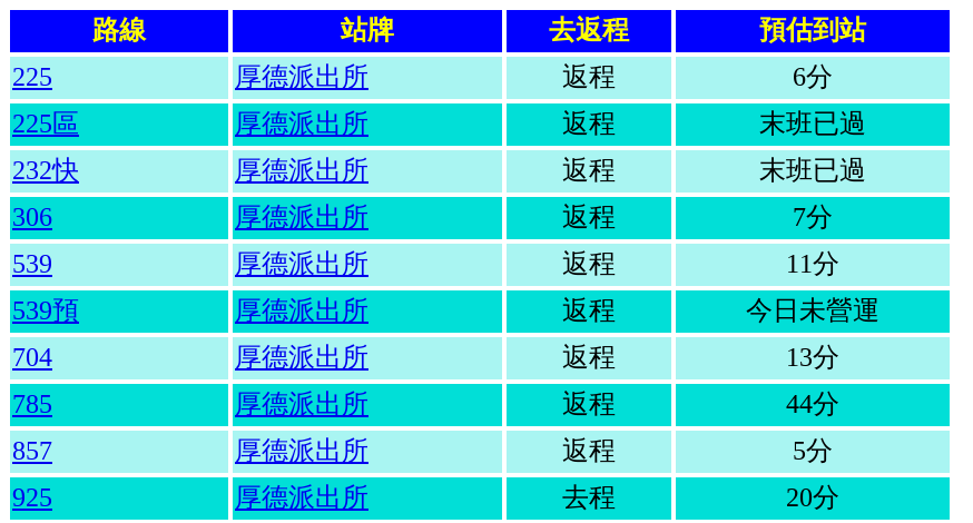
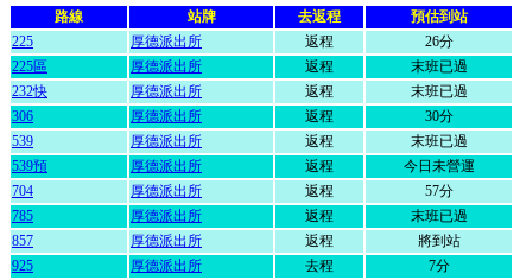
- 6分
+ 26分

- 7分
+ 30分

- 11分
+ 末班已過

- 13分
+ 57分

- 44分
+ 末班已過

- 5分
+ 將到站

- 20分
+ 7分
